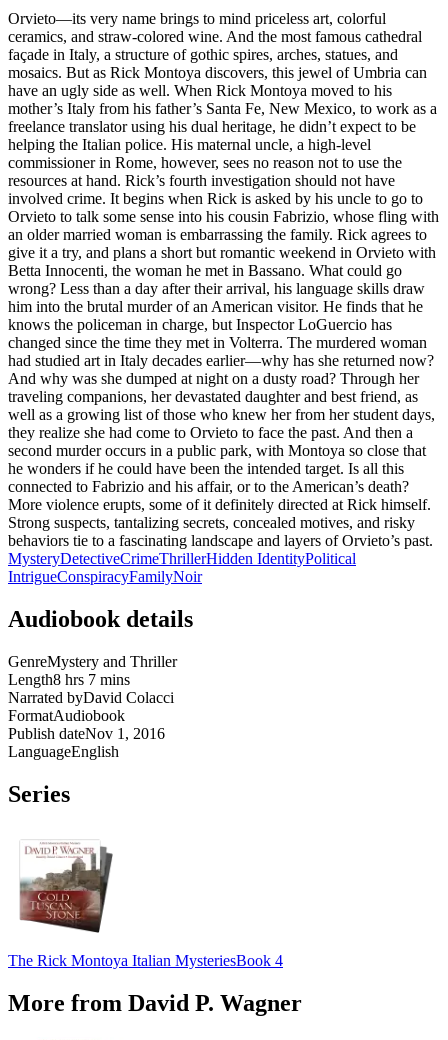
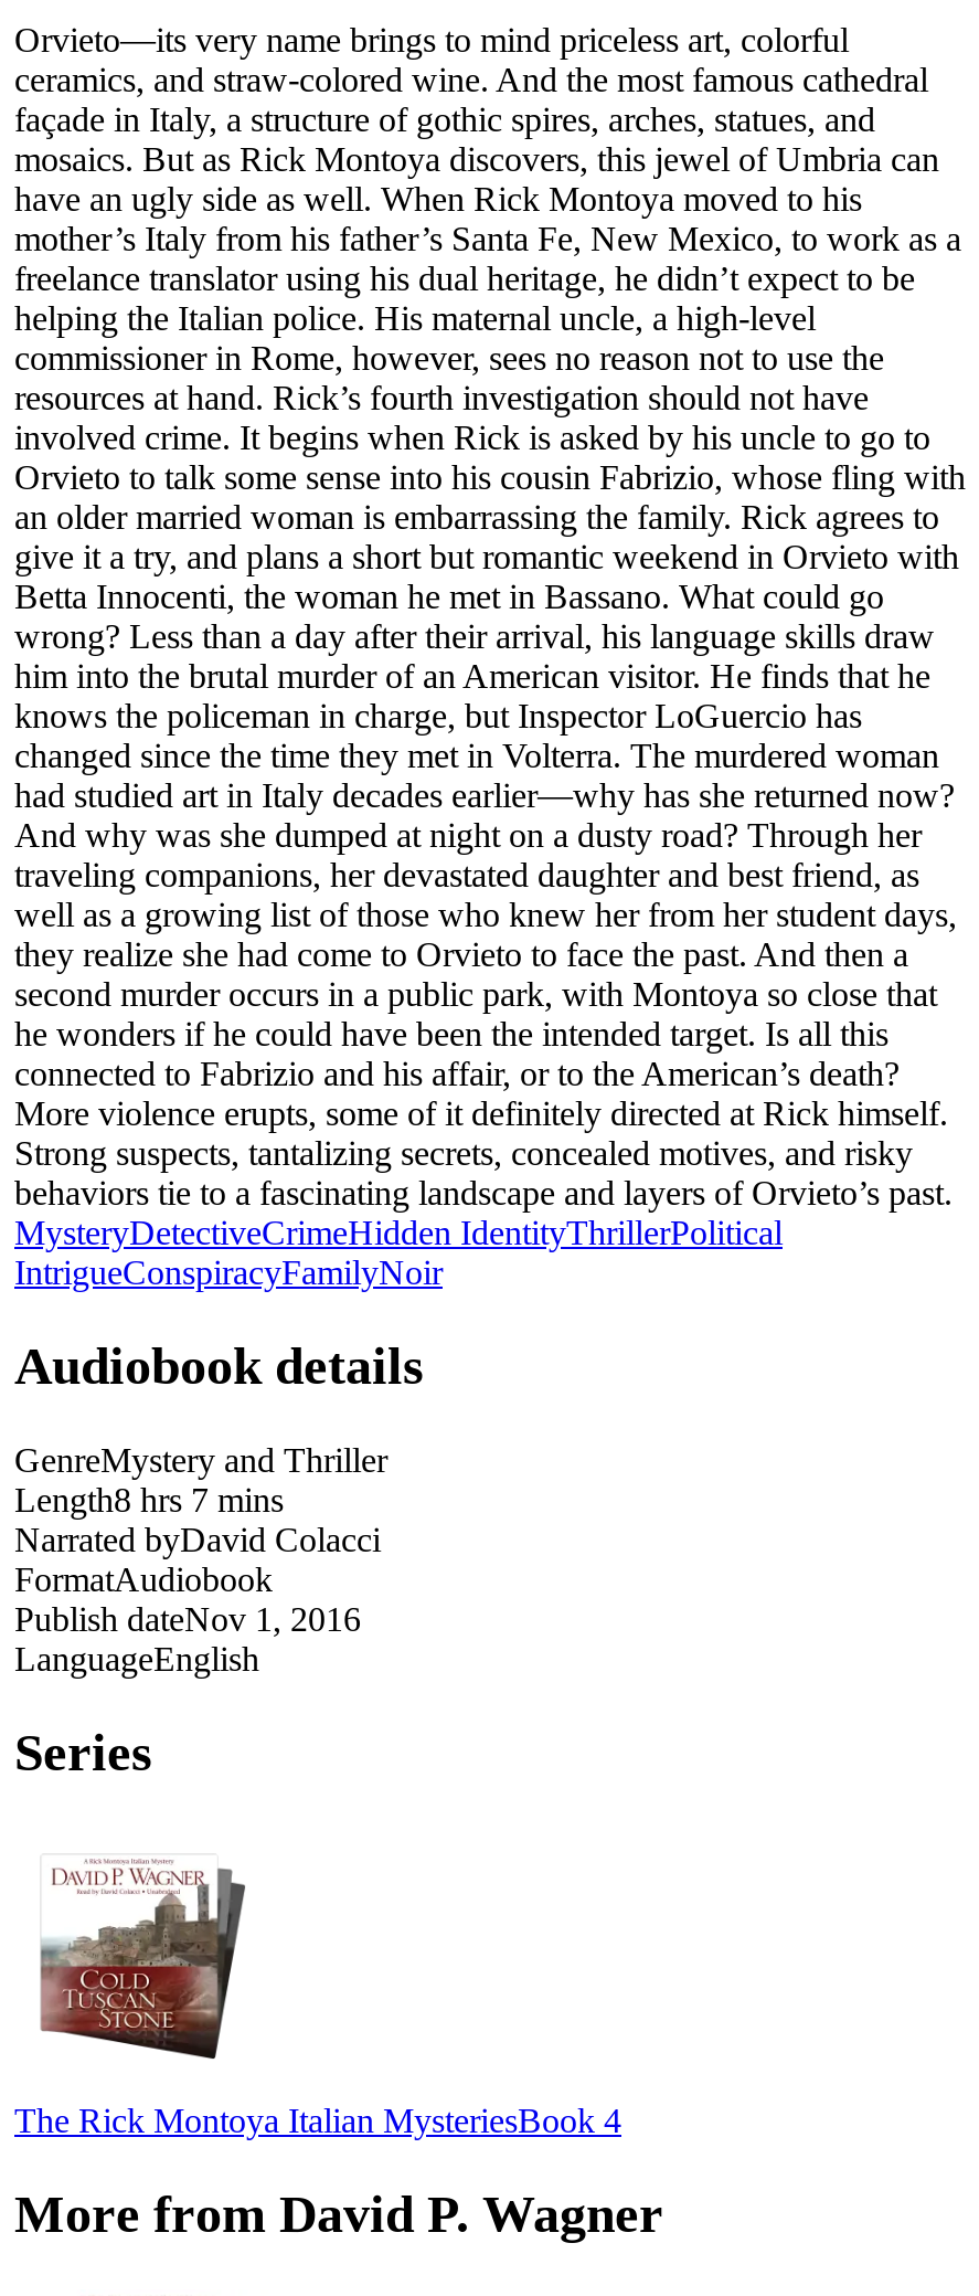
- MysteryDetectiveCrimeThrillerHidden IdentityPolitical
+ MysteryDetectiveCrimeHidden IdentityThrillerPolitical
